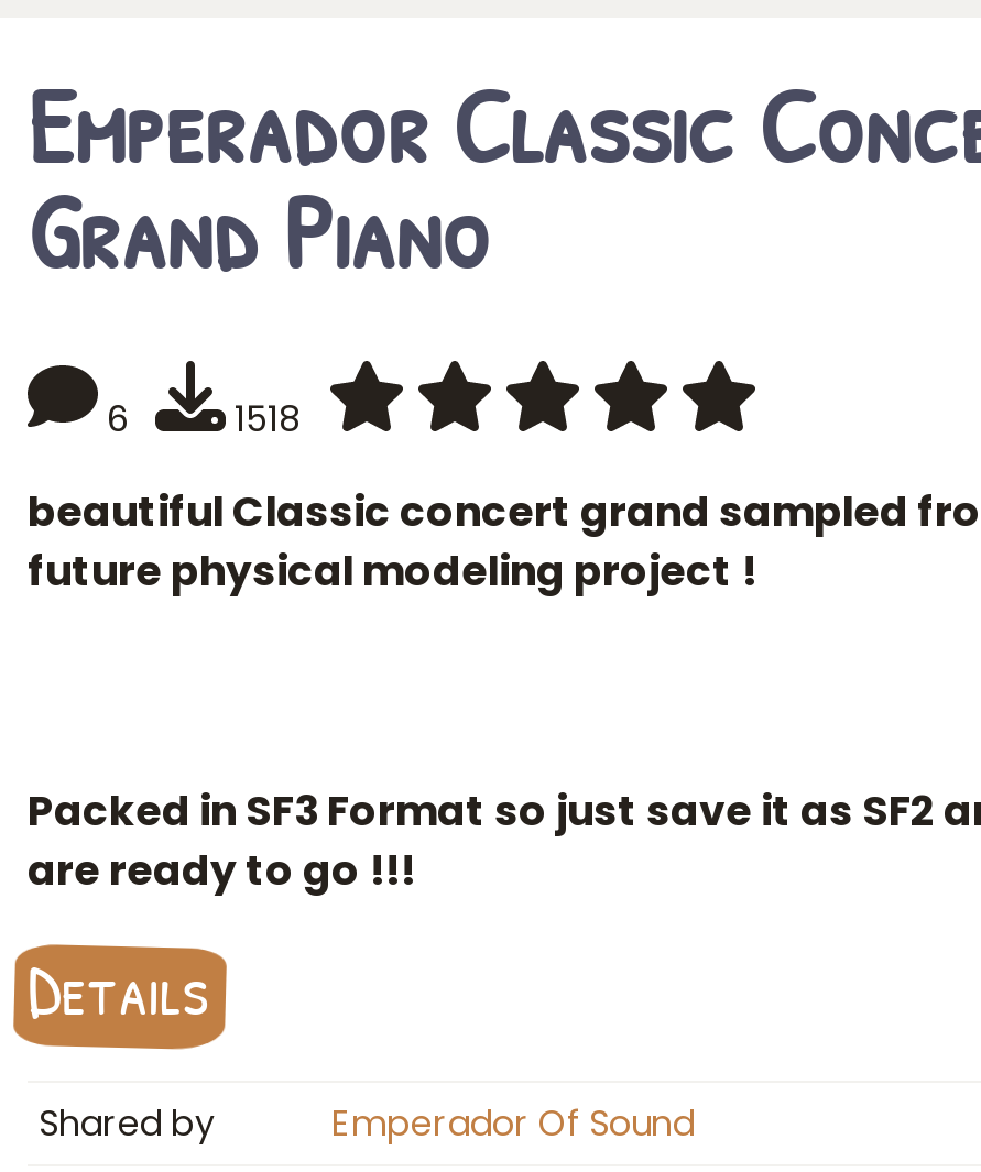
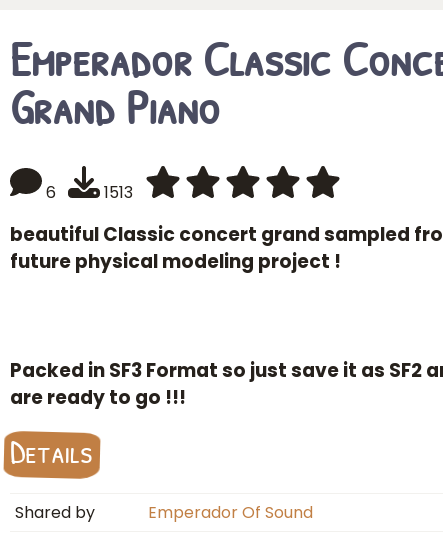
- 1518
+ 1513
